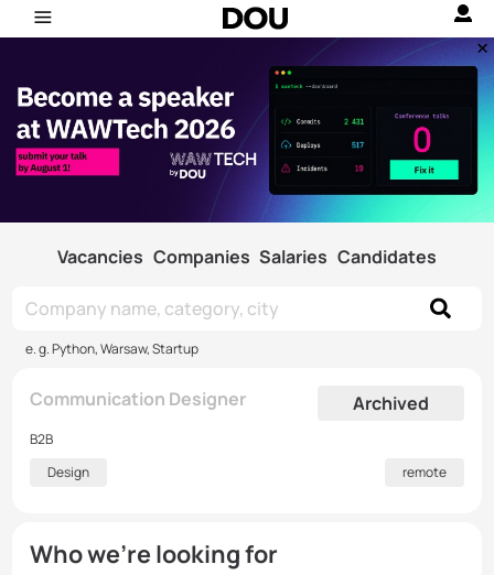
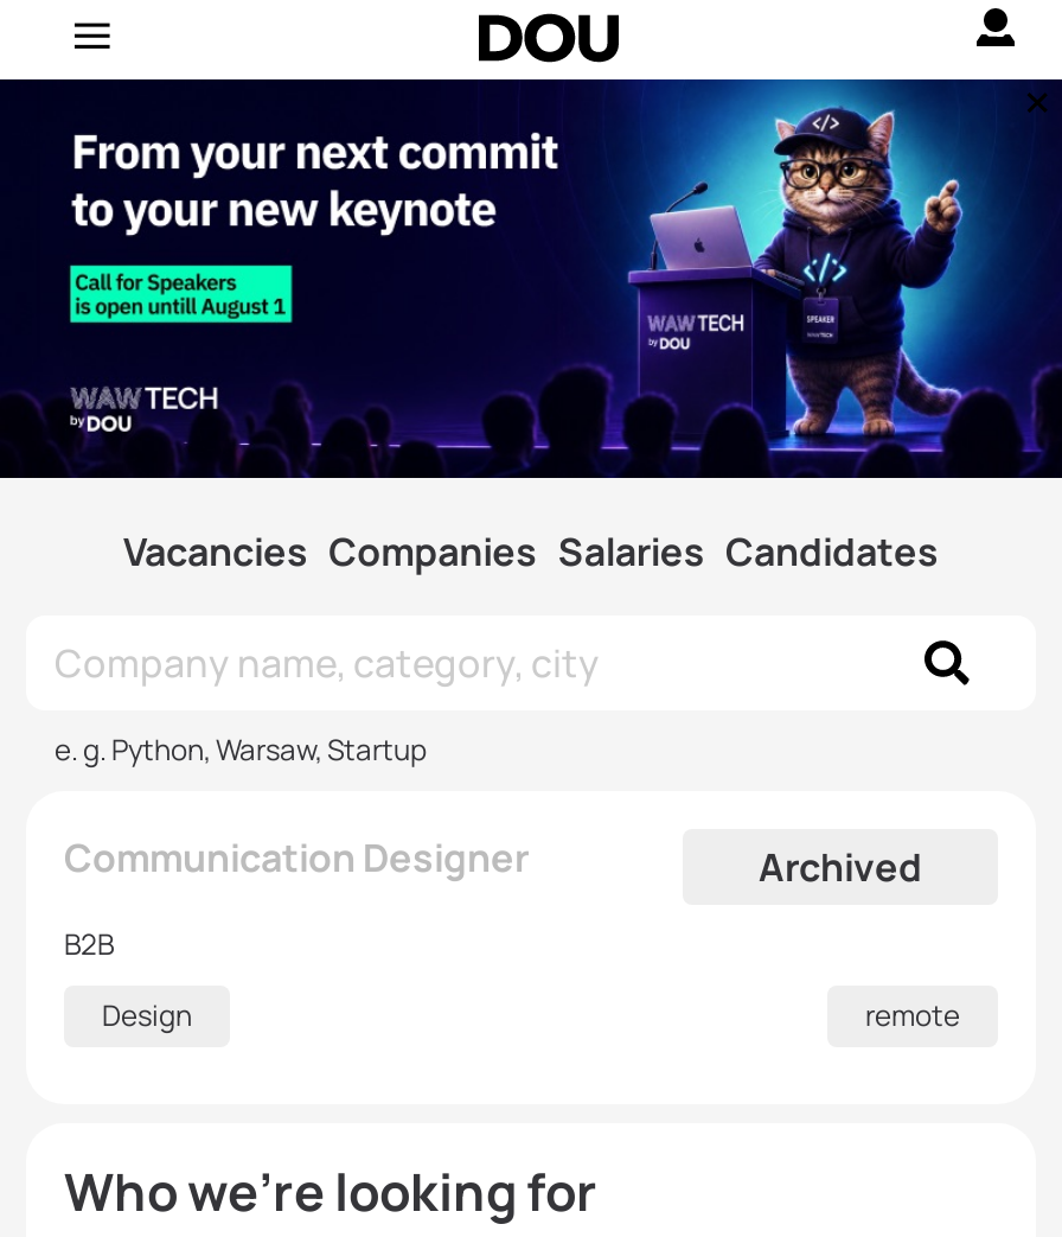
- [image]
+ [image]
